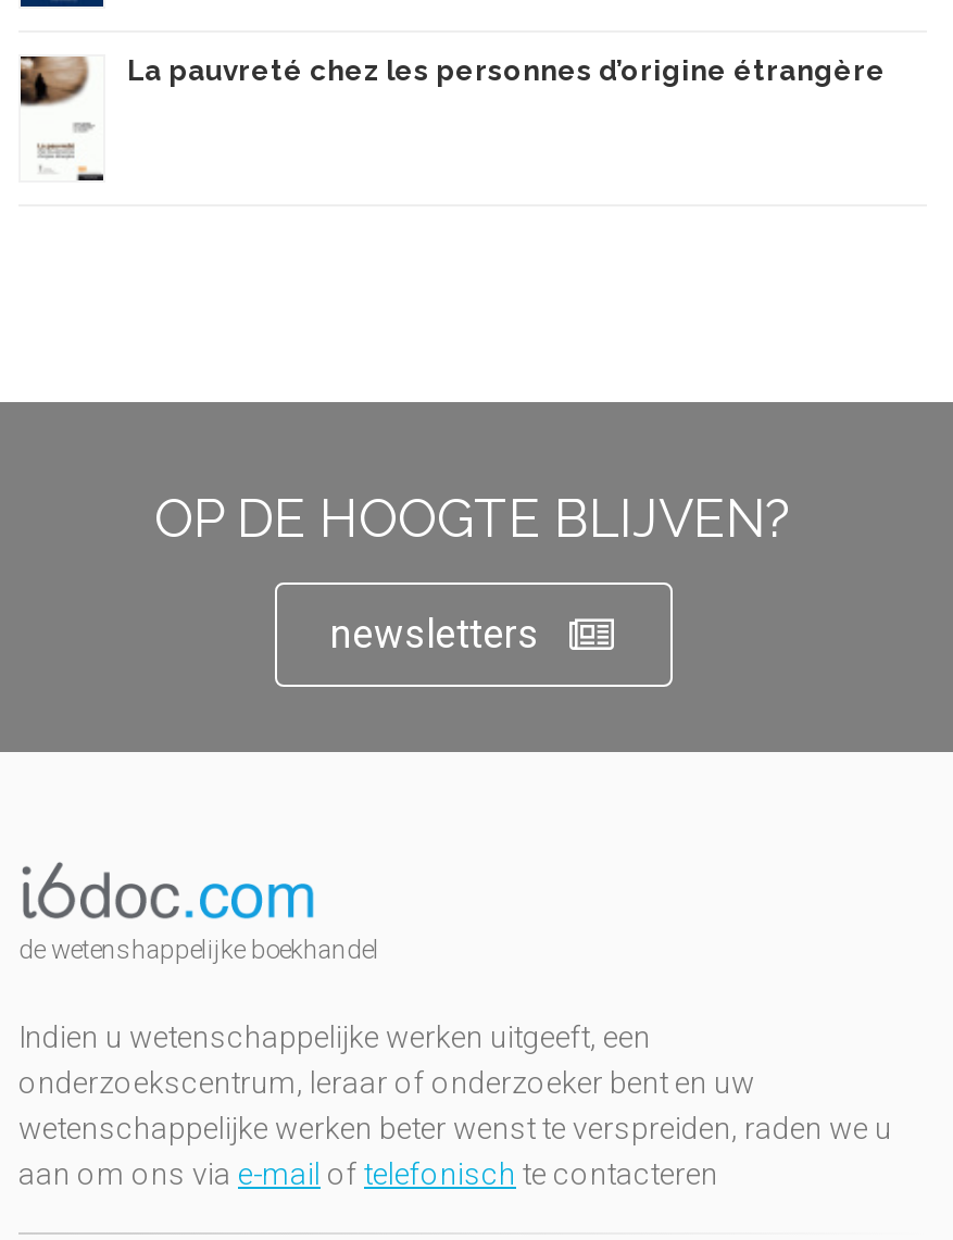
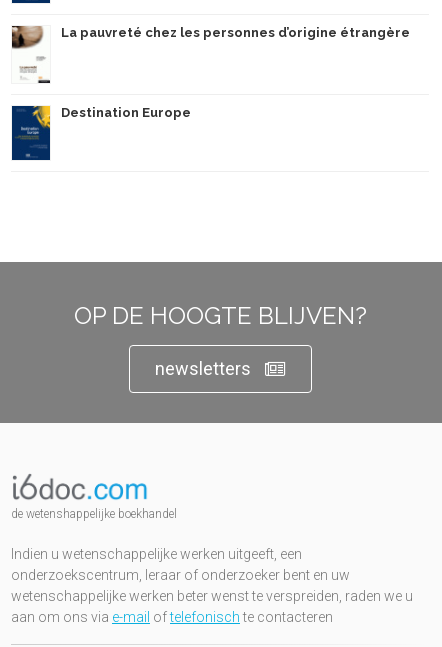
+ [image]
+ Destination Europe
